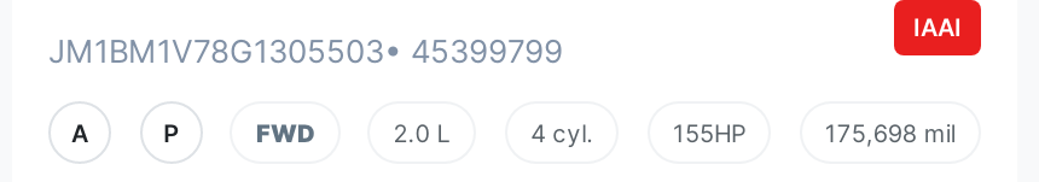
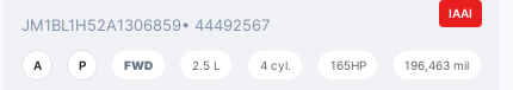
- JM1BM1V78G1305503• 45399799
+ JM1BL1H52A1306859• 44492567

- 2.0 L
+ 2.5 L

- 155HP
- 175,698 mil
+ 165HP
+ 196,463 mil
